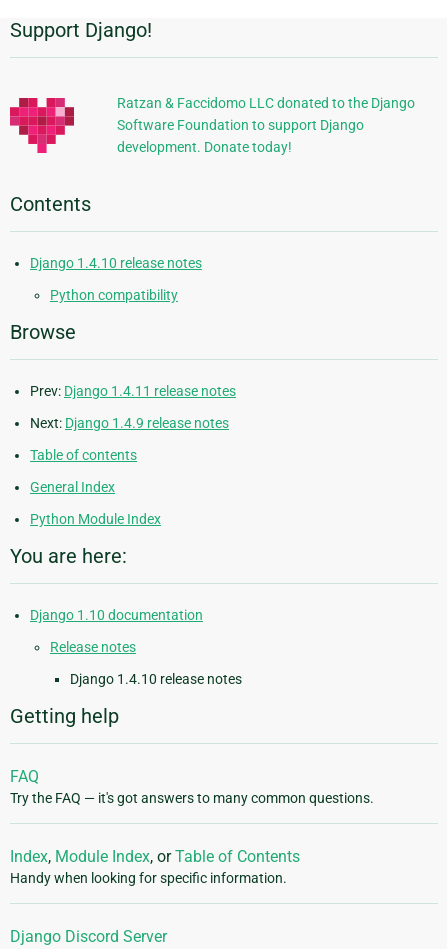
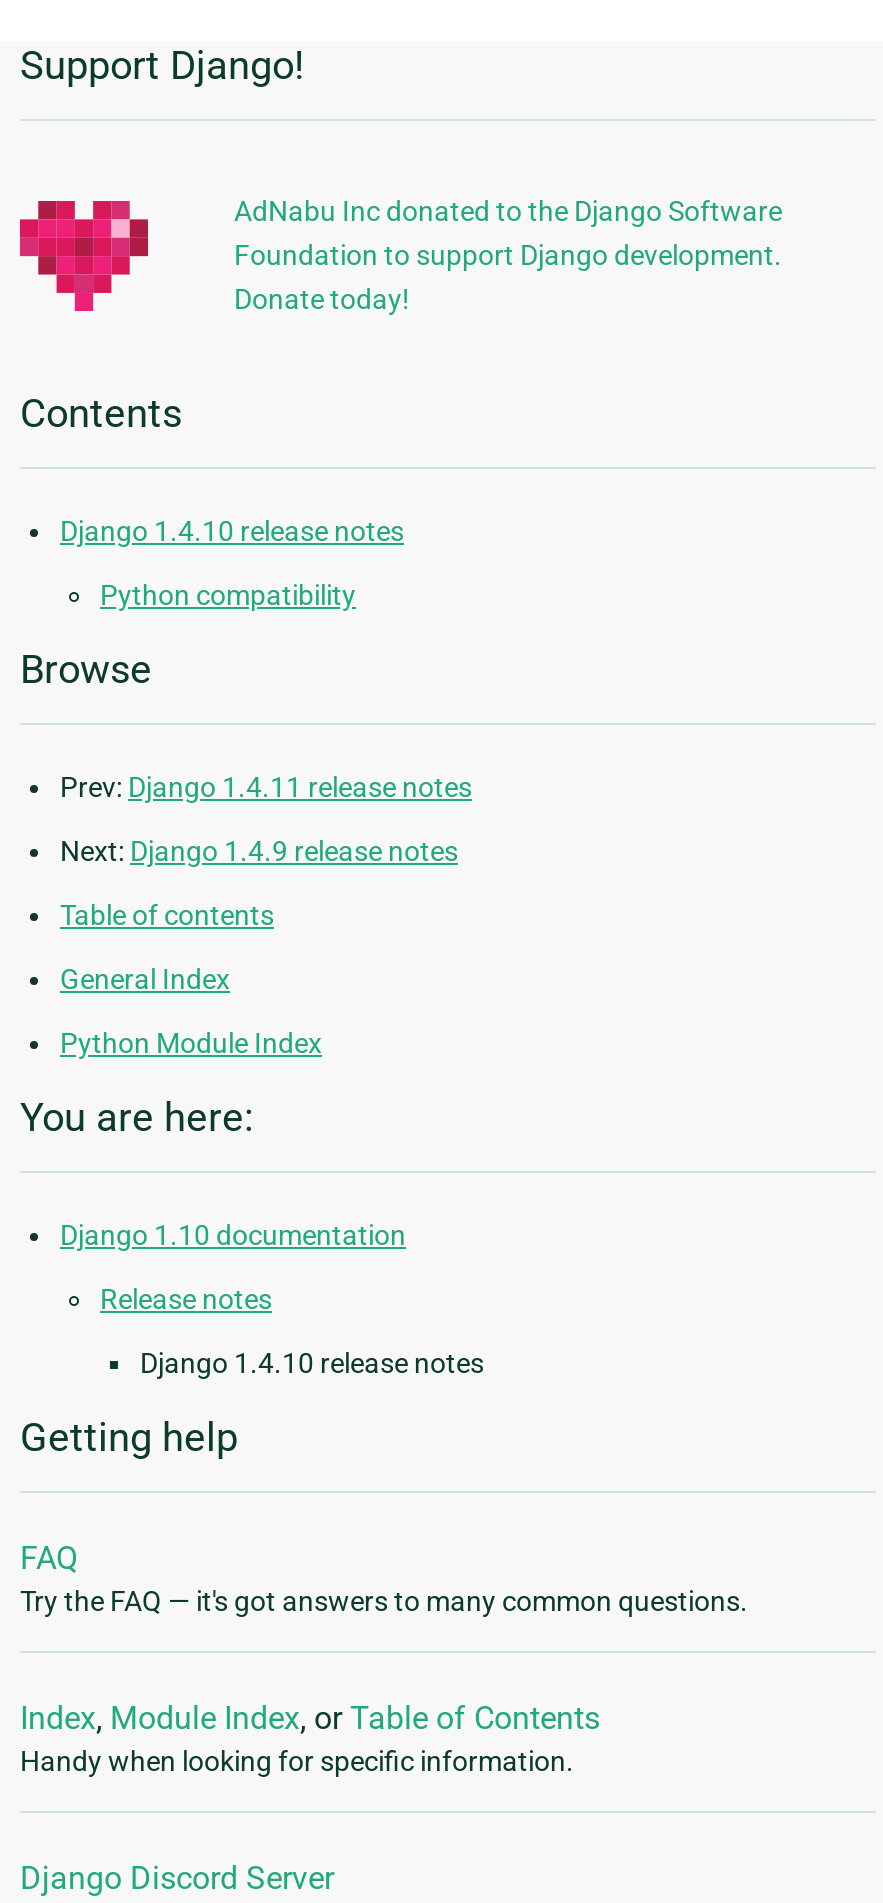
- Ratzan & Faccidomo LLC donated to the Django
- Software Foundation to support Django
- development. Donate today!
+ AdNabu Inc donated to the Django Software
+ Foundation to support Django development.
+ Donate today!
